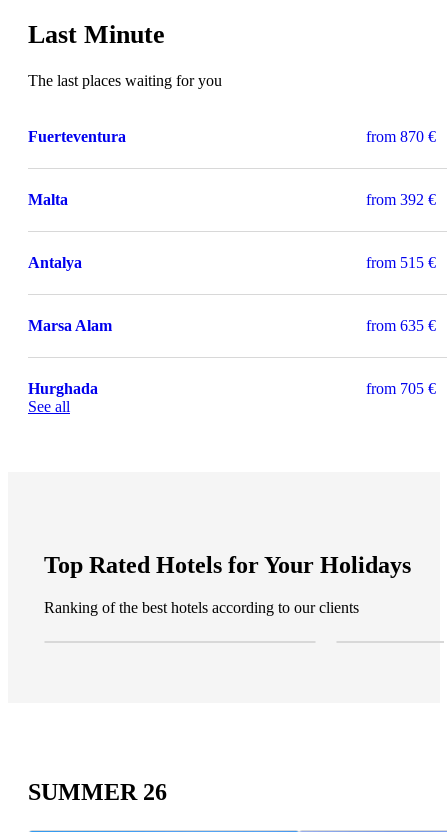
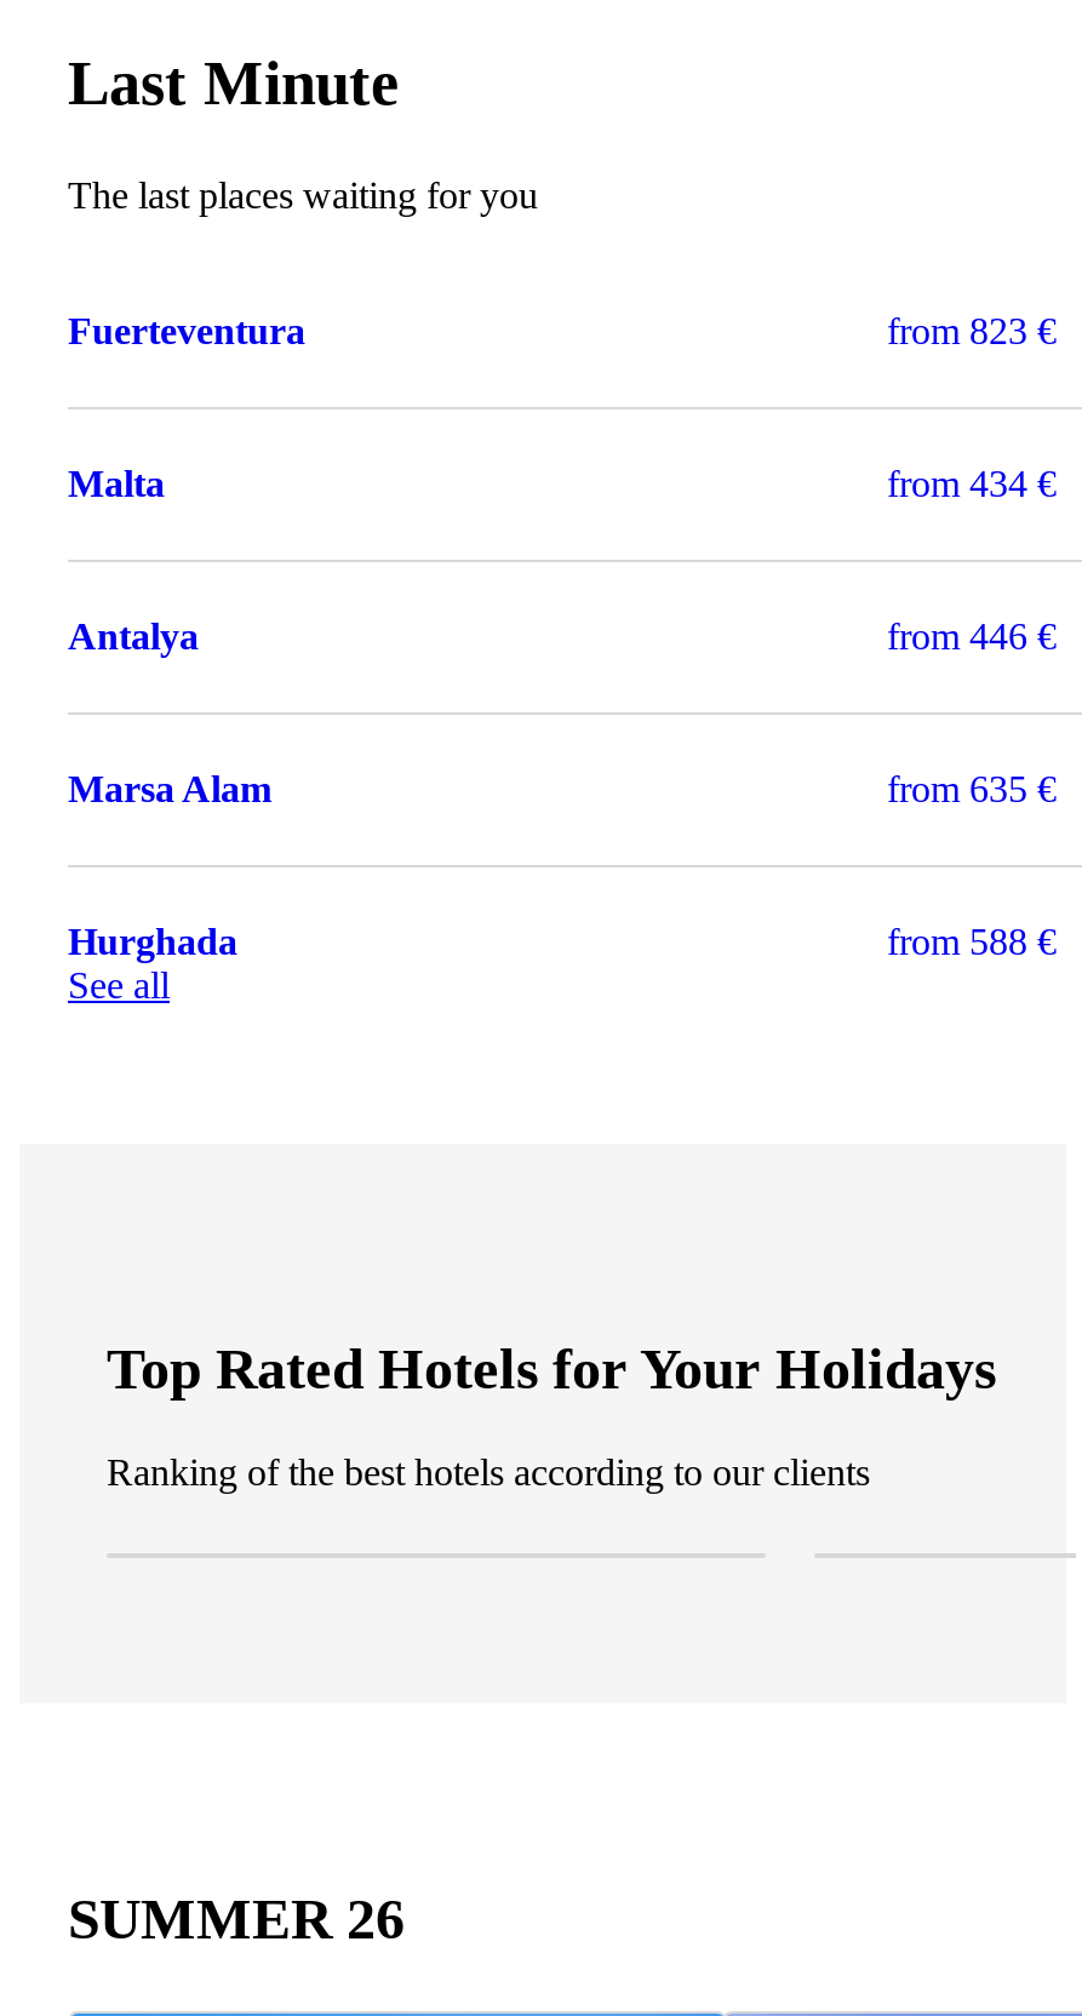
- from 870 €
+ from 823 €

- from 392 €
+ from 434 €

- from 515 €
+ from 446 €

- from 705 €
+ from 588 €
